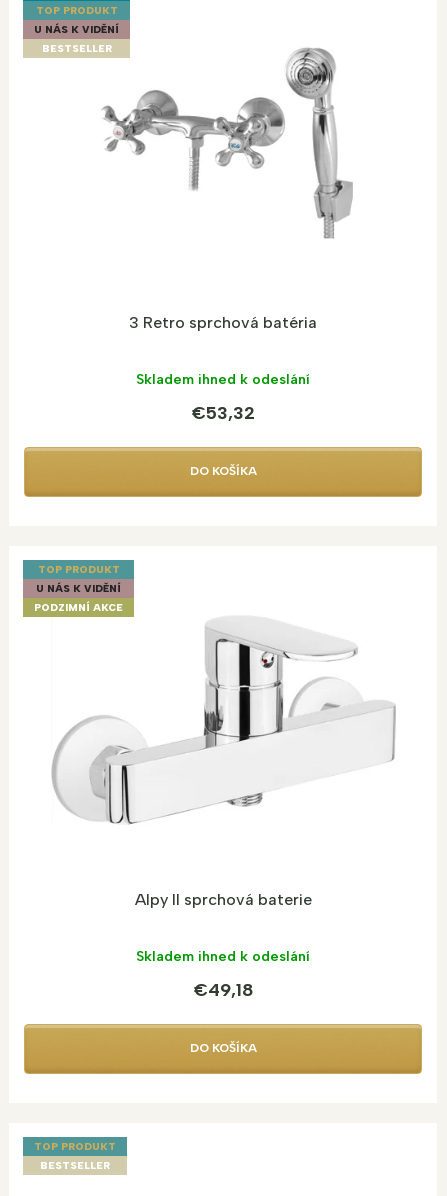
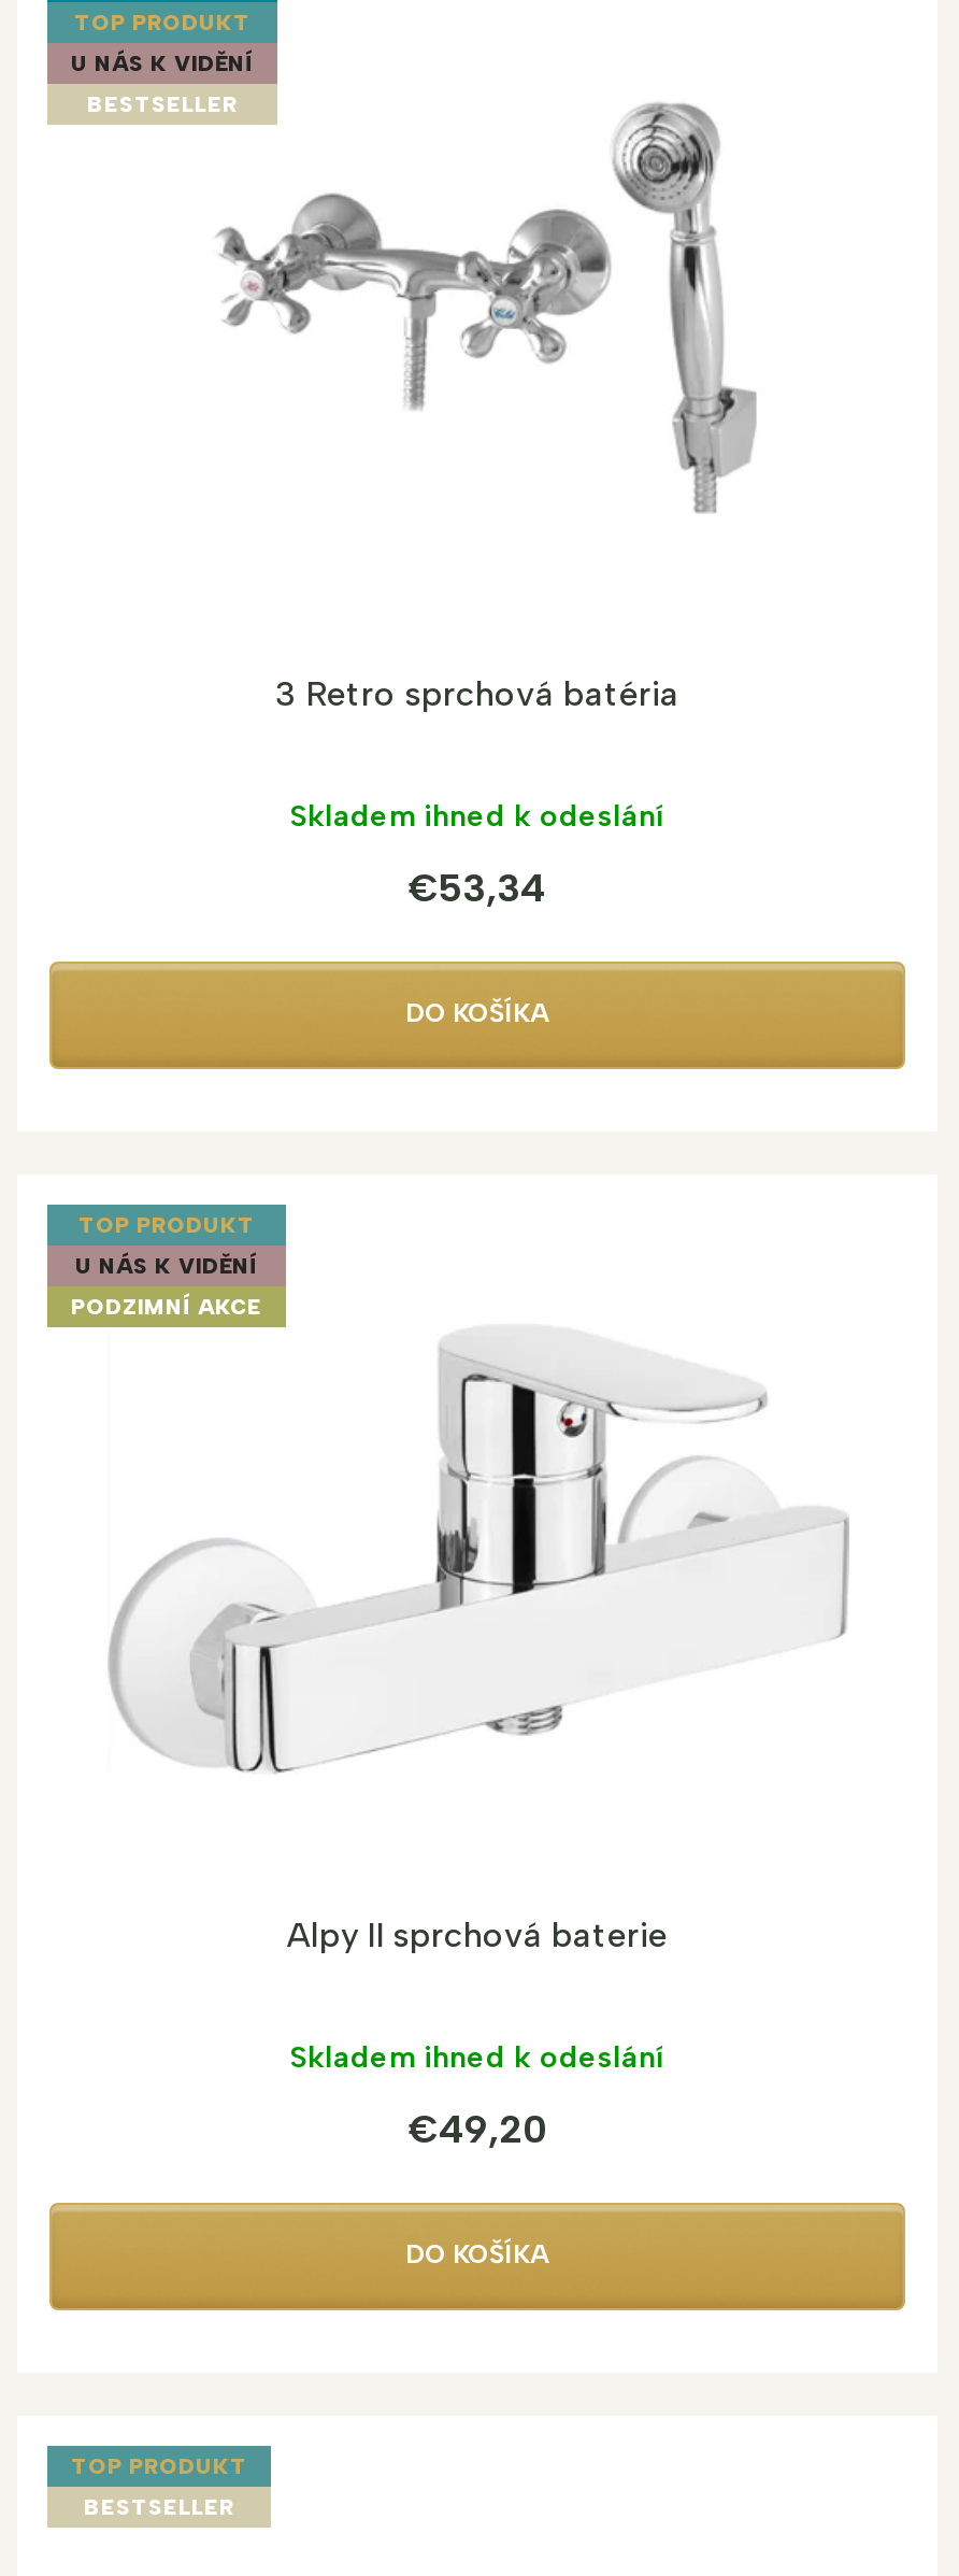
- €53,32
+ €53,34

- €49,18
+ €49,20
